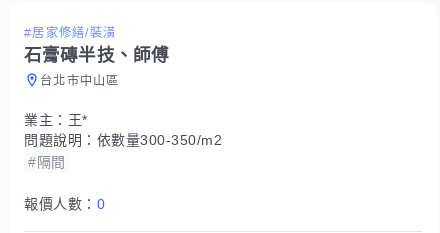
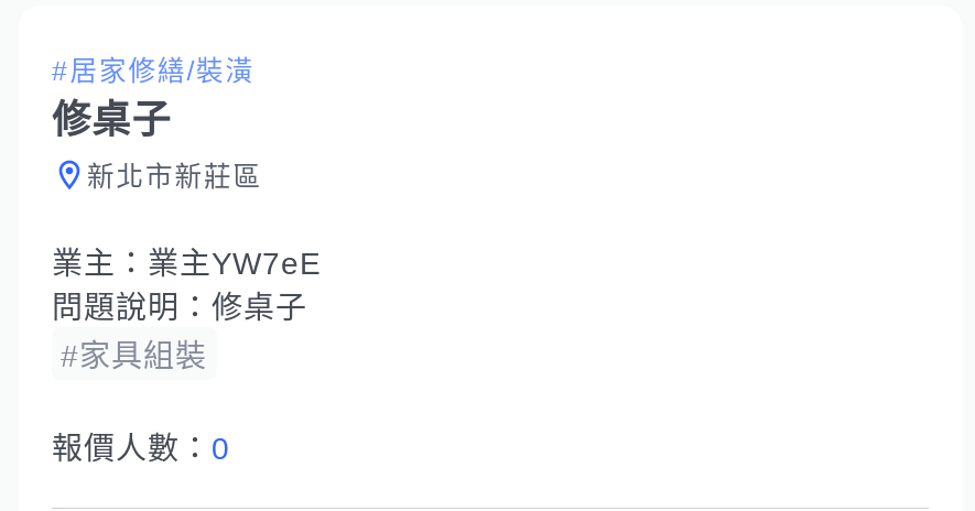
- 石膏磚半技、師傅
- 台北市中山區
+ 修桌子
+ 新北市新莊區

- 業主：王*
- 問題說明：依數量300-350/m2
- #隔間
+ 業主：業主YW7eE
+ 問題說明：修桌子
+ #家具組裝
